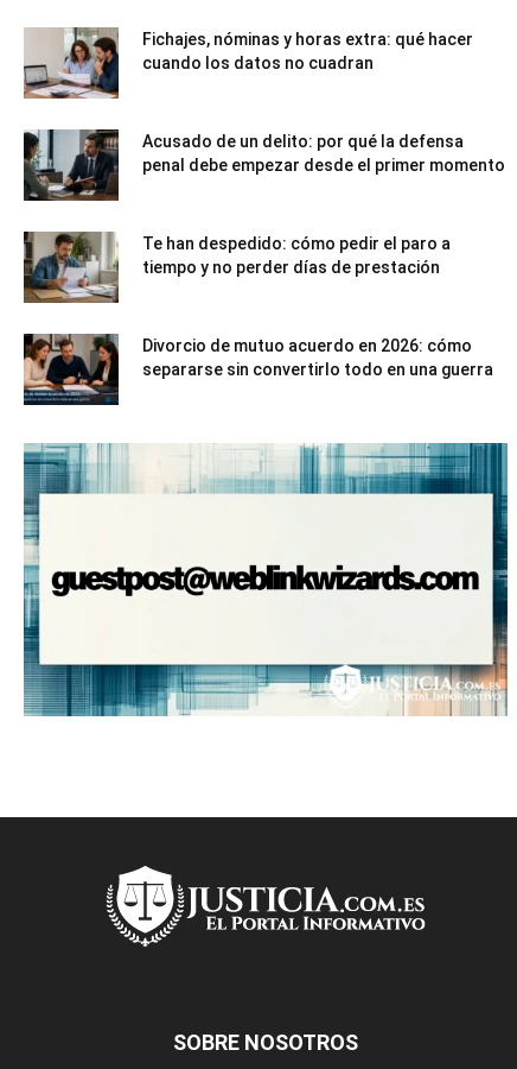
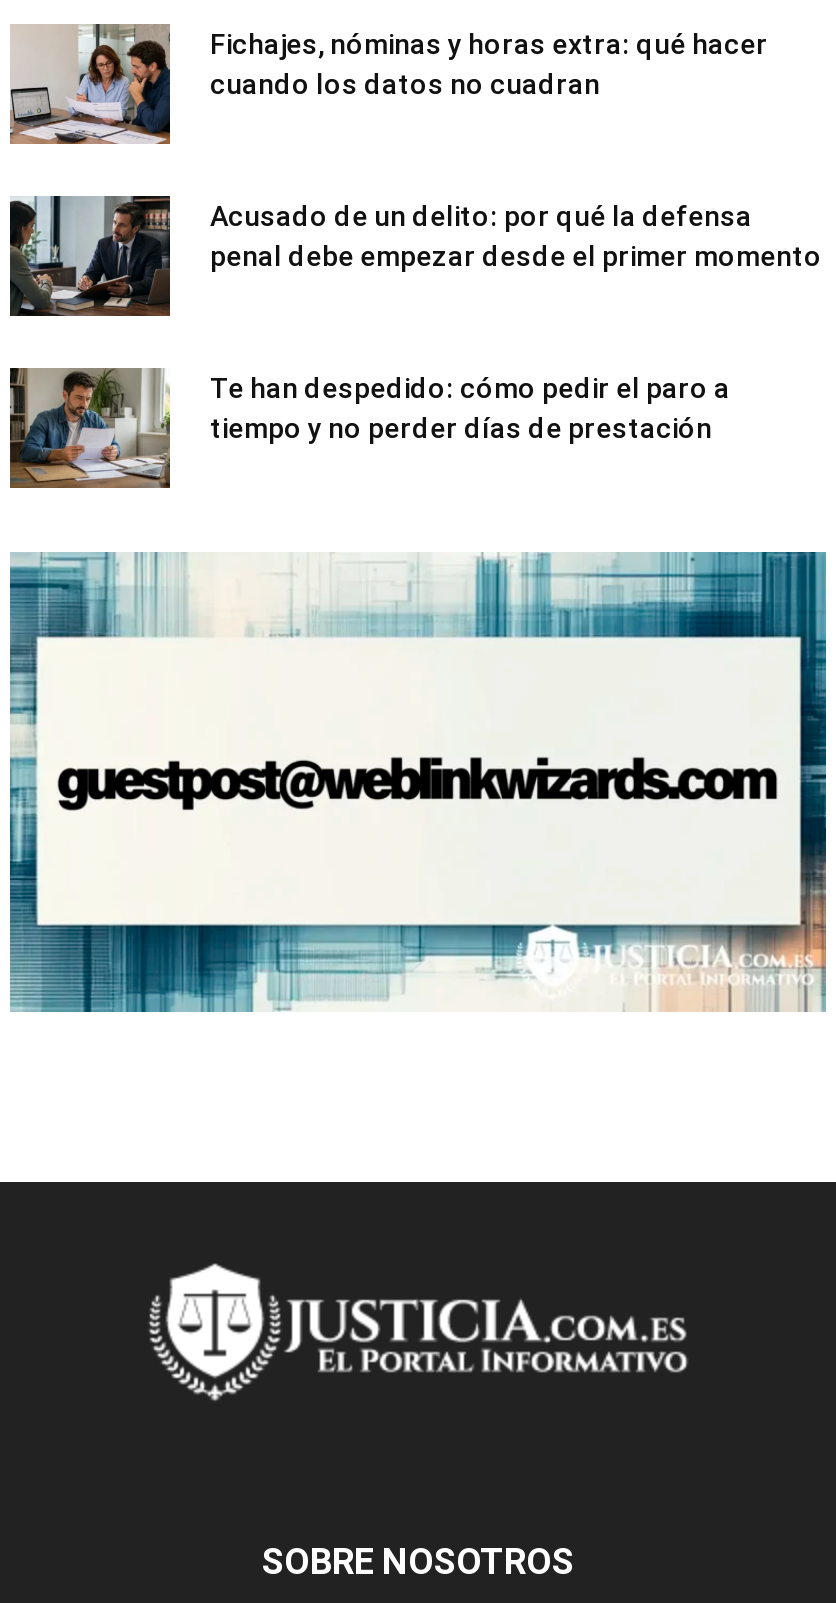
- [image]
- Divorcio de mutuo acuerdo en 2026: cómo
- separarse sin convertirlo todo en una guerra
